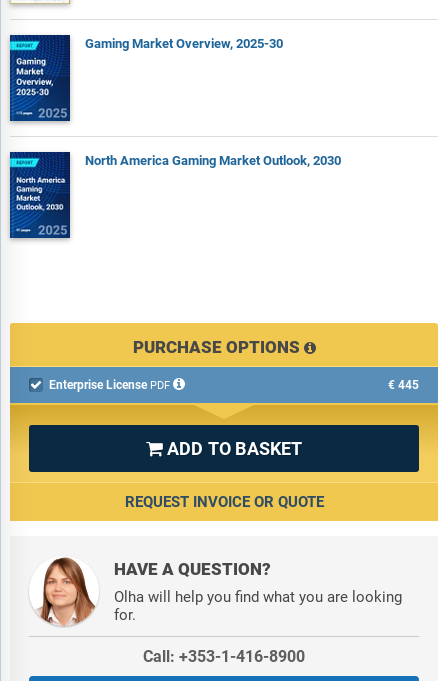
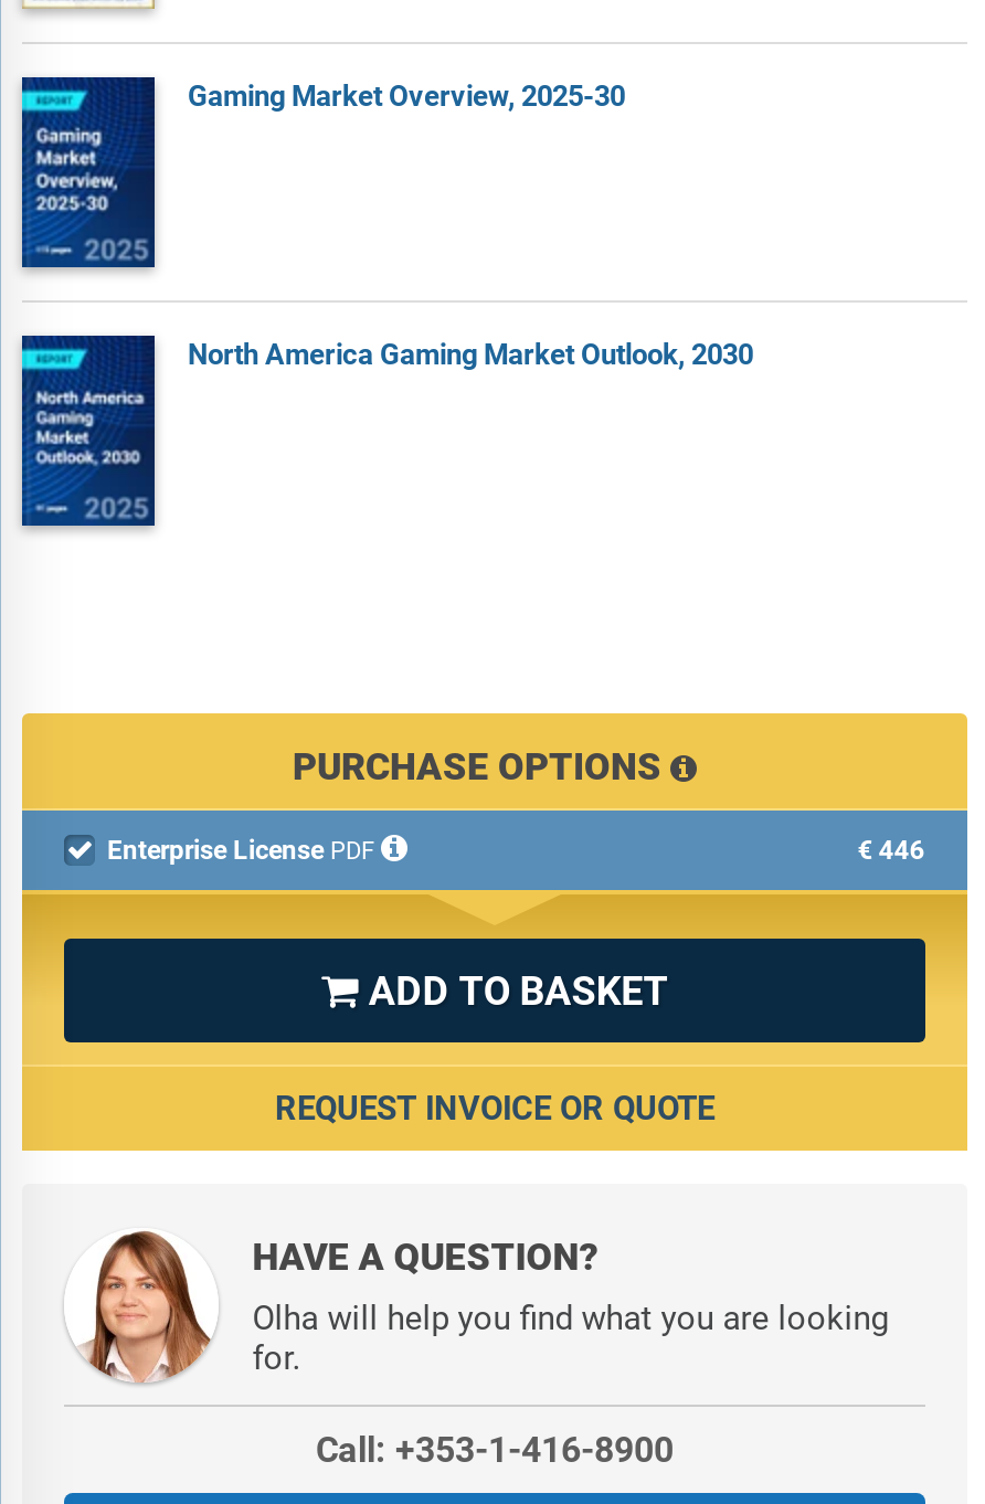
- €445
+ €446
